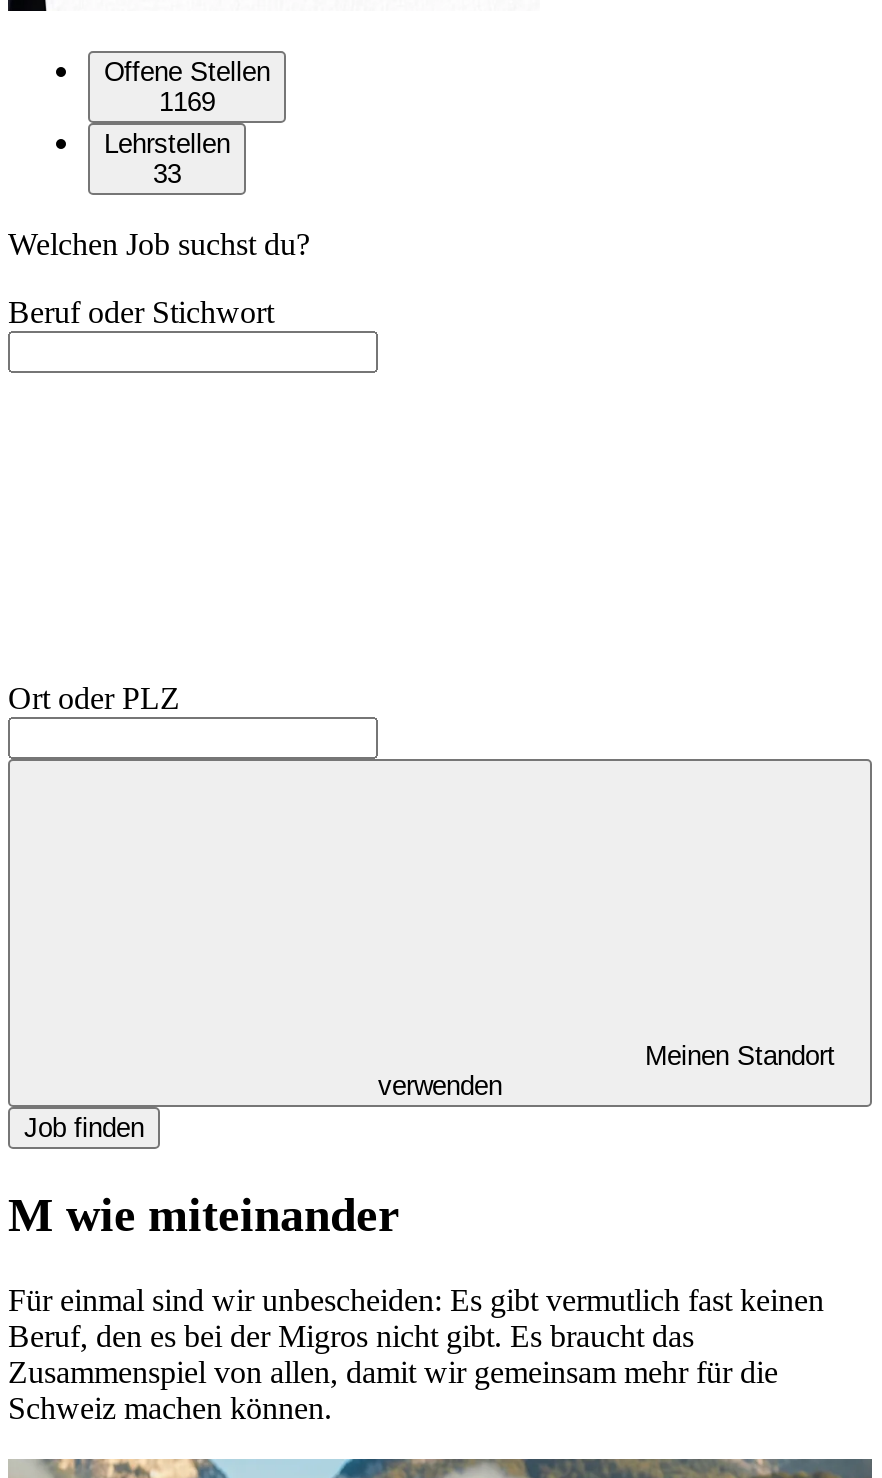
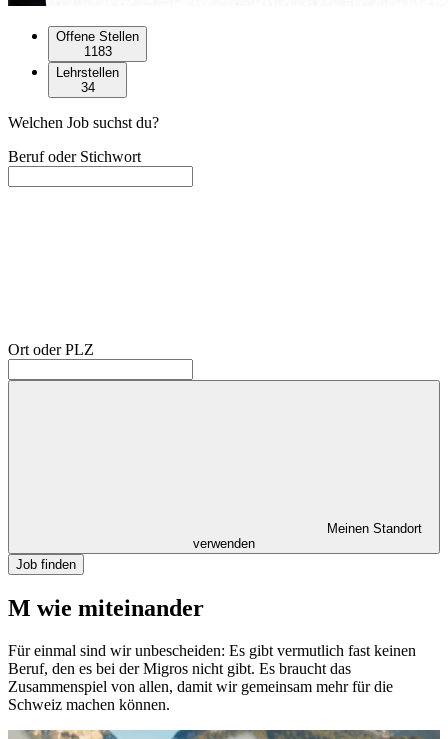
- 1169
+ 1183

- 33
+ 34
